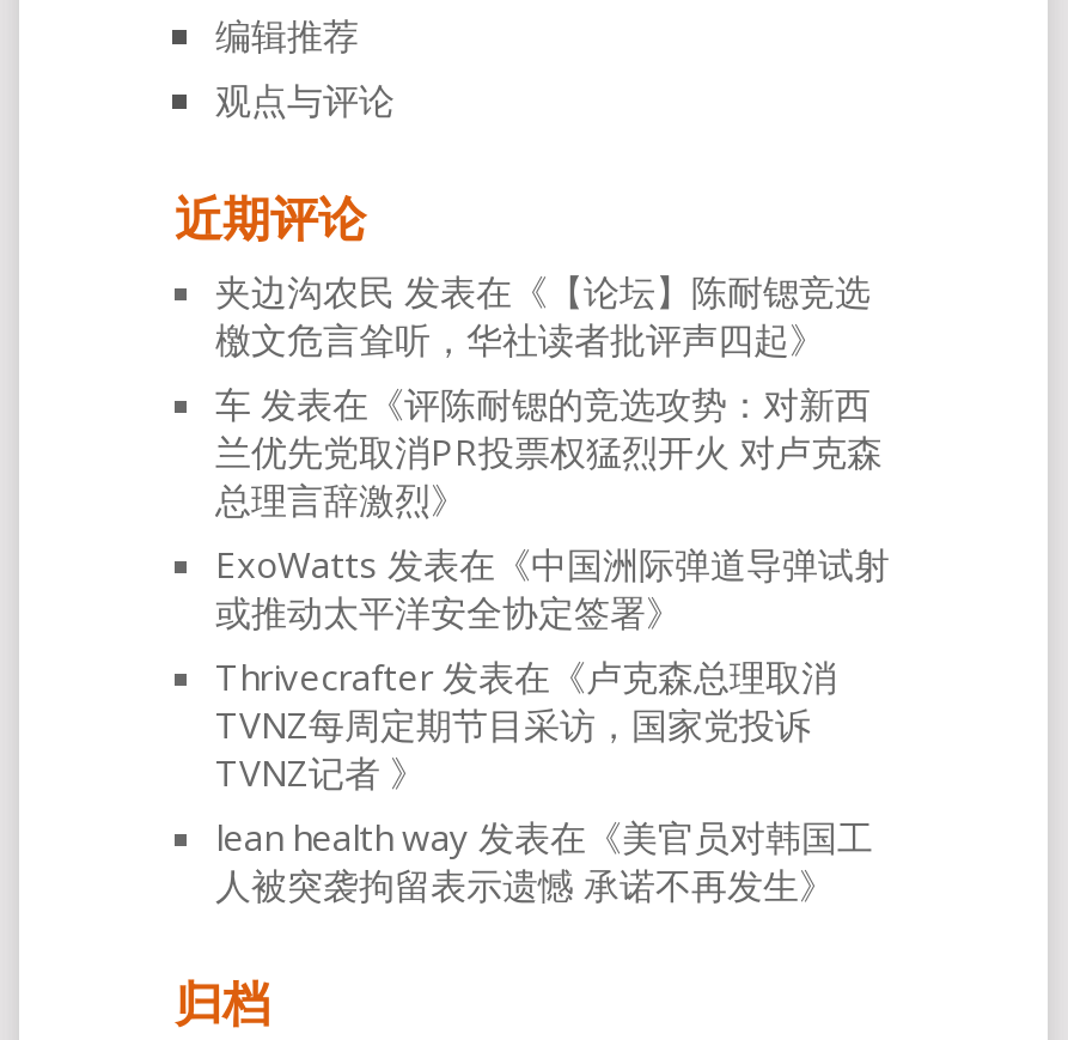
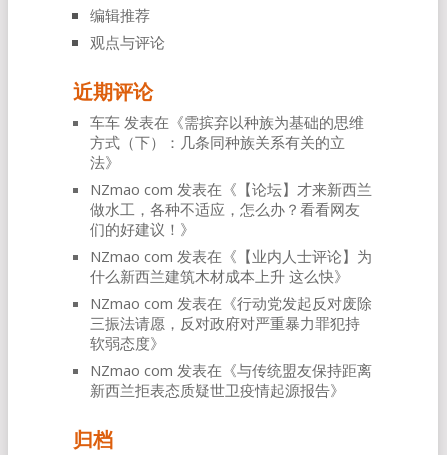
- 夹边沟农民发表在《【论坛】陈耐锶竞选
- 檄文危言耸听，华社读者批评声四起》
- 车发表在《评陈耐锶的竞选攻势：对新西
- 兰优先党取消PR投票权猛烈开火 对卢克森
- 总理言辞激烈》
- ExoWatts发表在《中国洲际弹道导弹试射
- 或推动太平洋安全协定签署》
- Thrivecrafter发表在《卢克森总理取消
- TVNZ每周定期节目采访，国家党投诉
- TVNZ记者》
- lean health way发表在《美官员对韩国工
- 人被突袭拘留表示遗憾 承诺不再发生》
+ 车车发表在《需摈弃以种族为基础的思维
+ 方式（下）：几条同种族关系有关的立
+ 法》
+ NZmao com发表在《【论坛】才来新西兰
+ 做水工，各种不适应，怎么办？看看网友
+ 们的好建议！》
+ NZmao com发表在《【业内人士评论】为
+ 什么新西兰建筑木材成本上升 这么快》
+ NZmao com发表在《行动党发起反对废除
+ 三振法请愿，反对政府对严重暴力罪犯持
+ 软弱态度》
+ NZmao com发表在《与传统盟友保持距离
+ 新西兰拒表态质疑世卫疫情起源报告》
